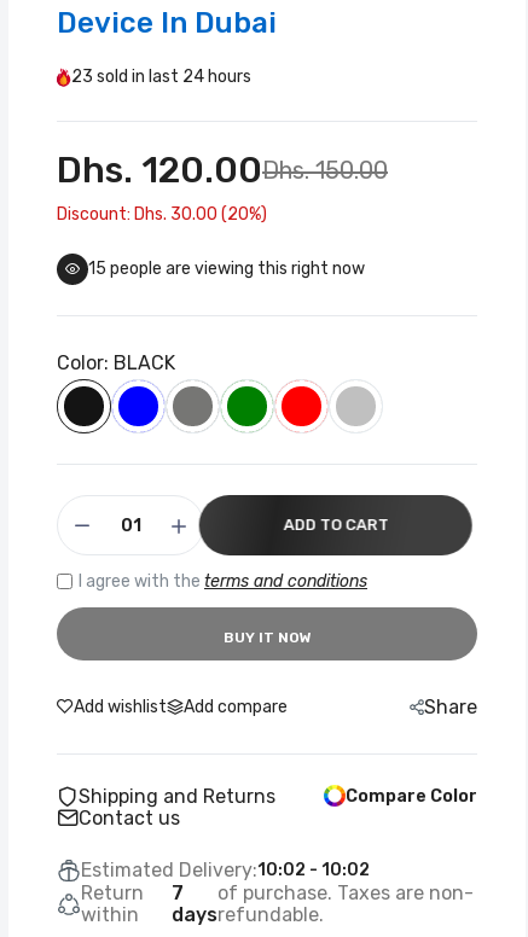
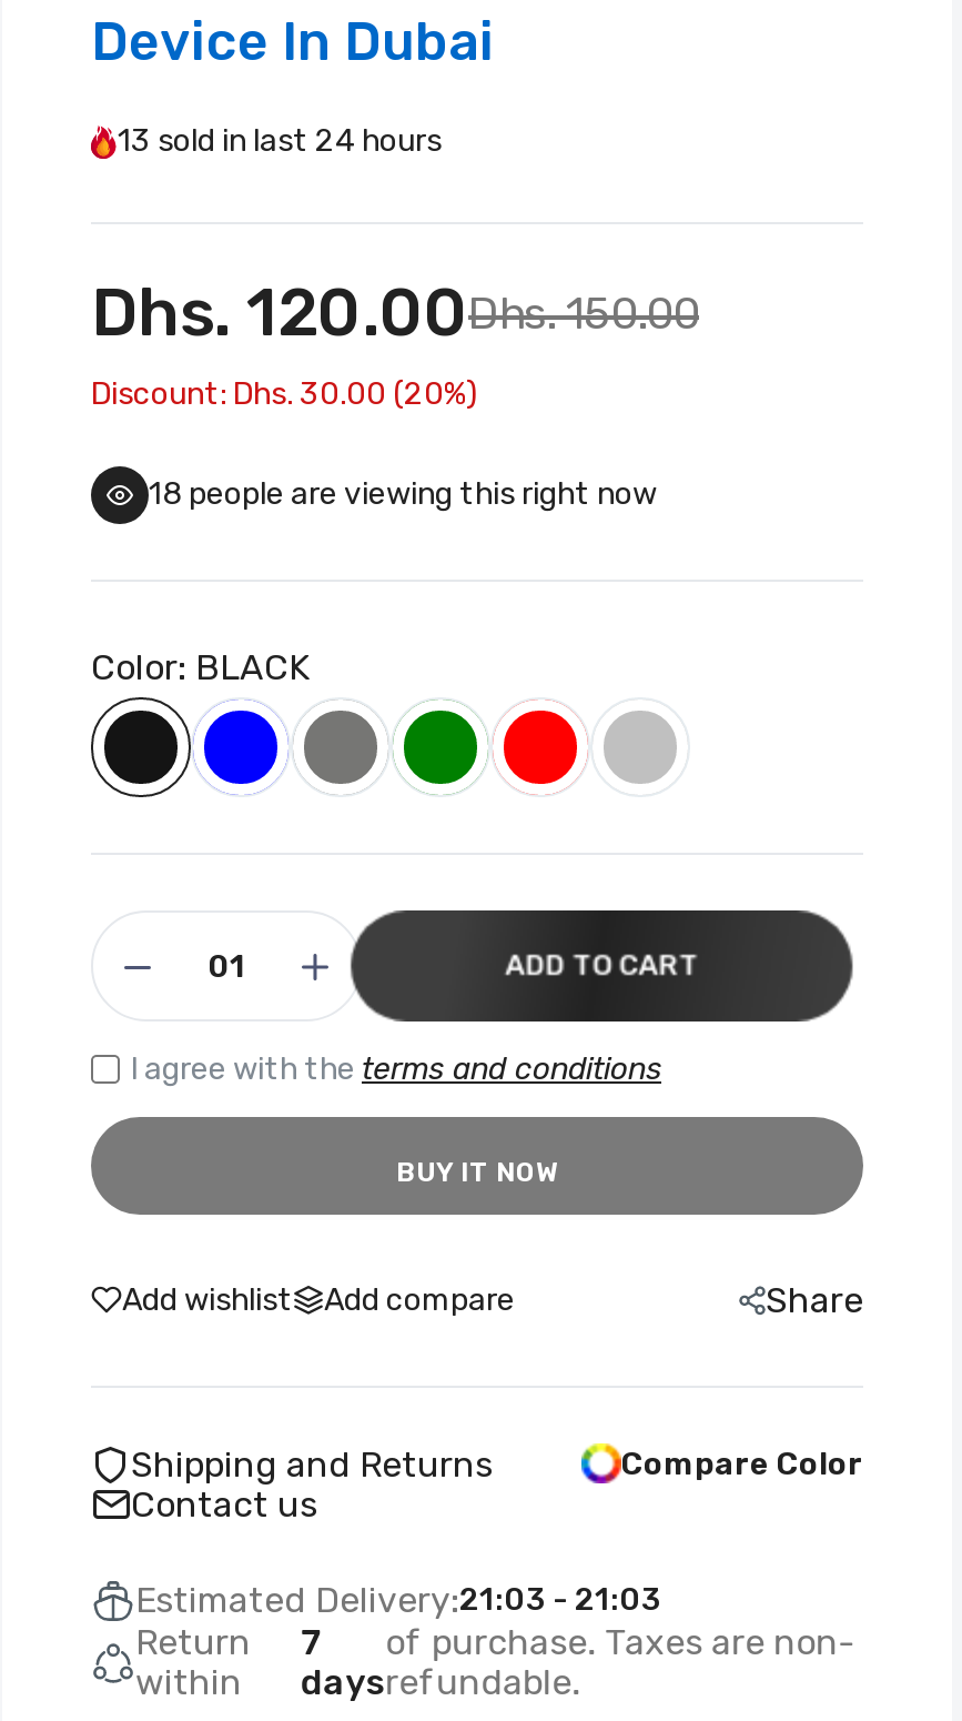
- 23 sold in last 24 hours
+ 13 sold in last 24 hours

- 15 people are viewing this right now
+ 18 people are viewing this right now

- Estimated Delivery:10:02 - 10:02
+ Estimated Delivery:21:03 - 21:03
